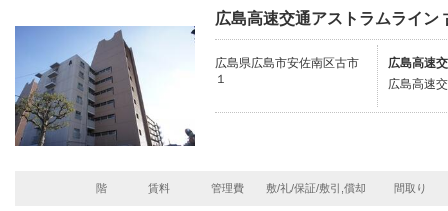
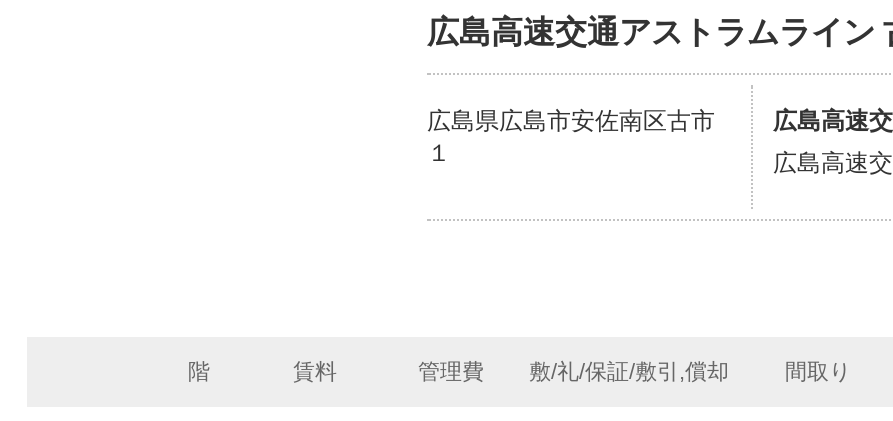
- [image]
